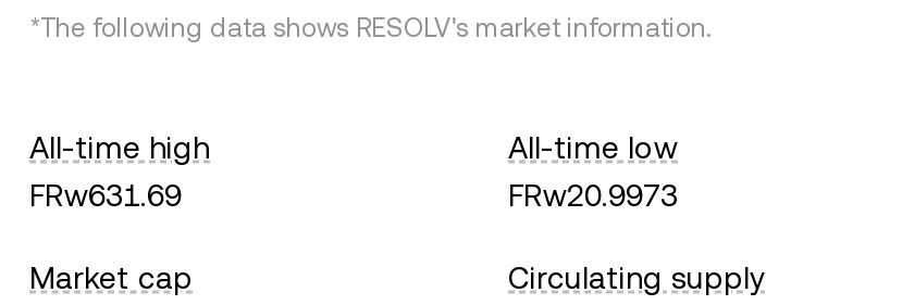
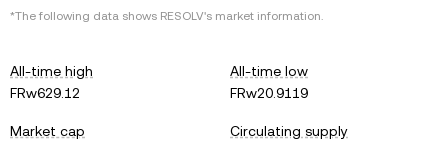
- FRw631.69
+ FRw629.12

- FRw20.9973
+ FRw20.9119
